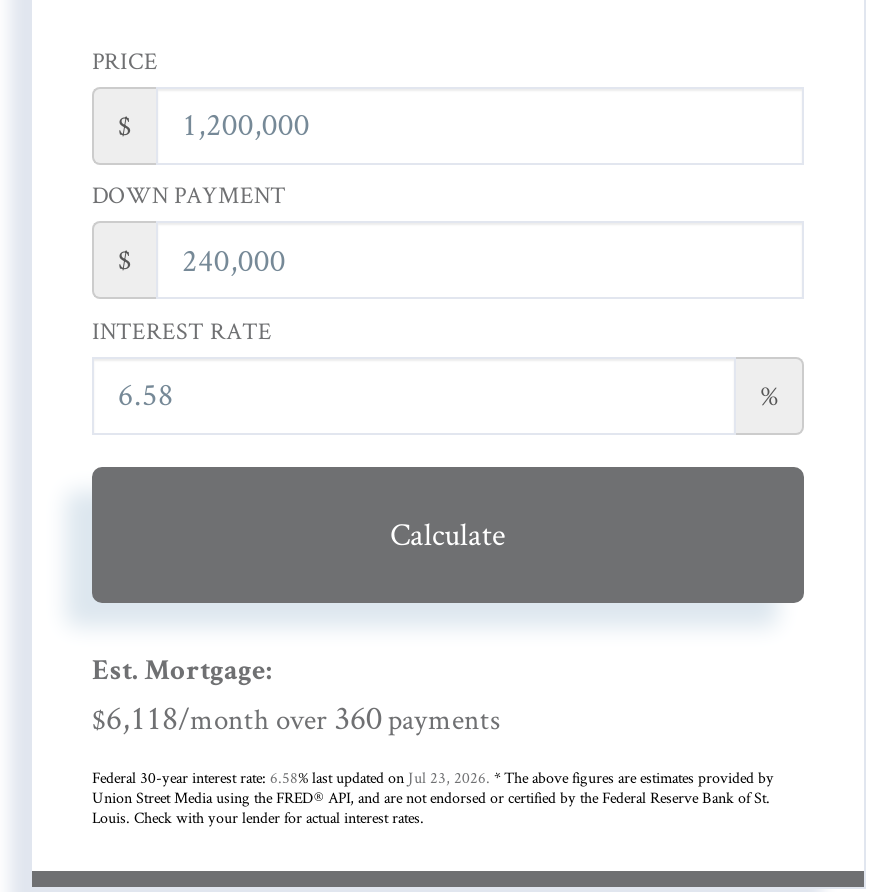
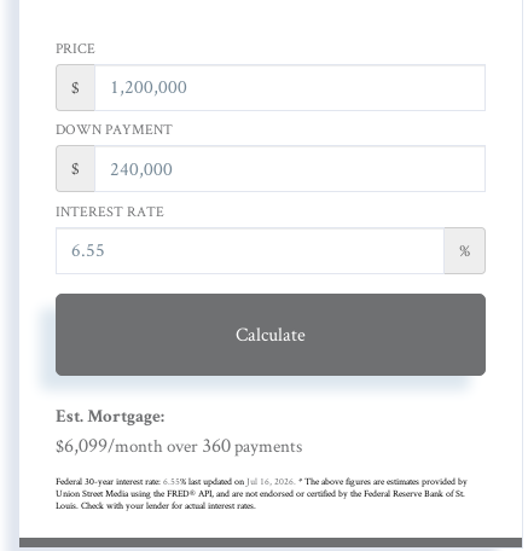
- $6,118/month over 360 payments
+ $6,099/month over 360 payments

- Federal 30-year interest rate: 6.58% last updated on Jul 23, 2026. * The above figures are estimates provided by
+ Federal 30-year interest rate: 6.55% last updated on Jul 16, 2026. * The above figures are estimates provided by
